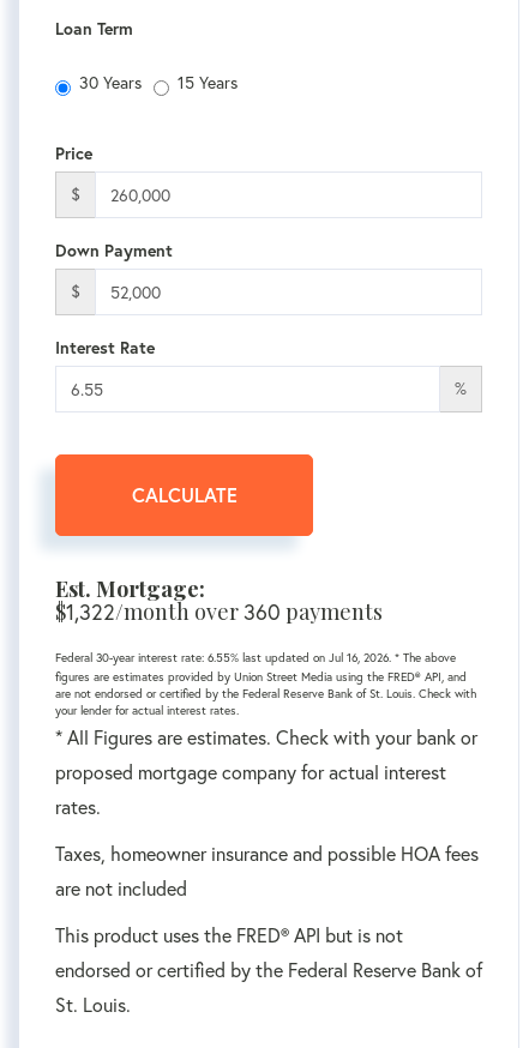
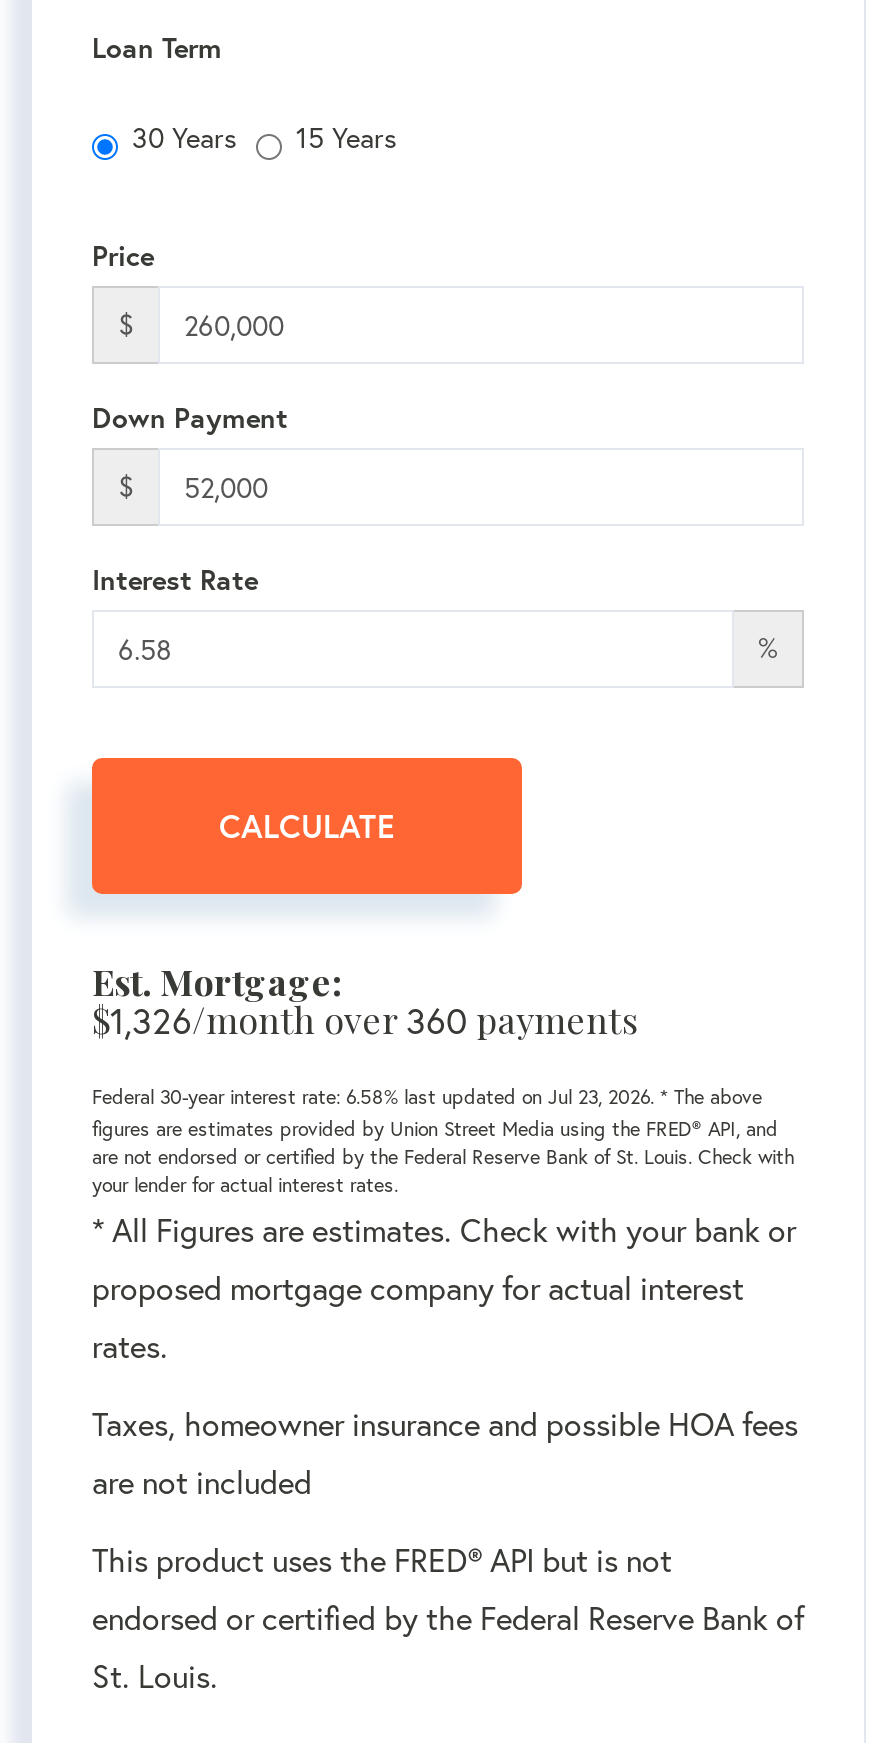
- $1,322/month over 360 payments
+ $1,326/month over 360 payments

- Federal 30-year interest rate: 6.55% last updated on Jul 16, 2026. * The above
+ Federal 30-year interest rate: 6.58% last updated on Jul 23, 2026. * The above
